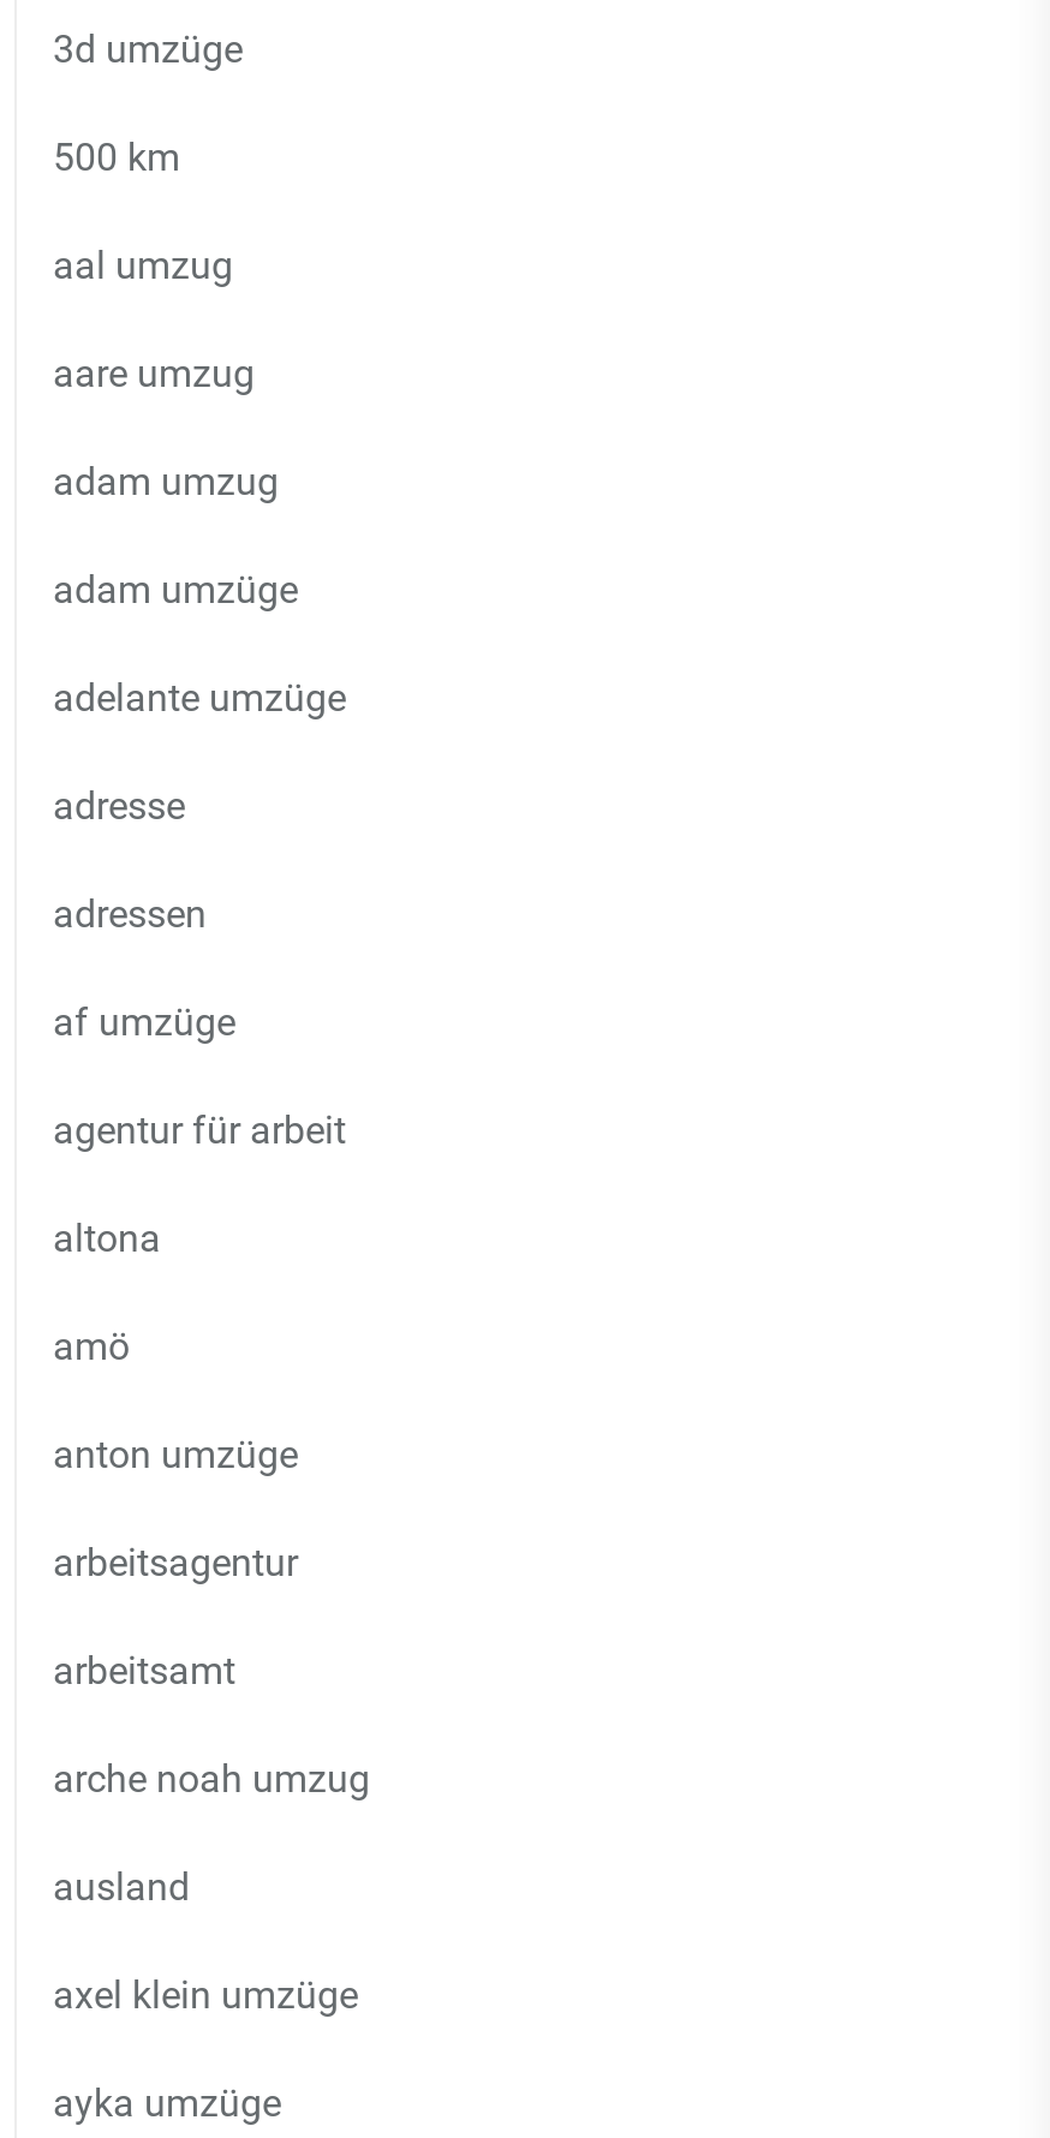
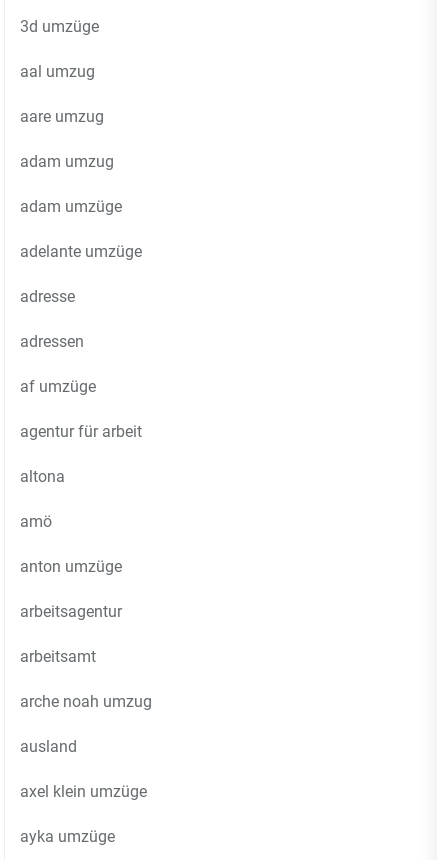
- 500 km
